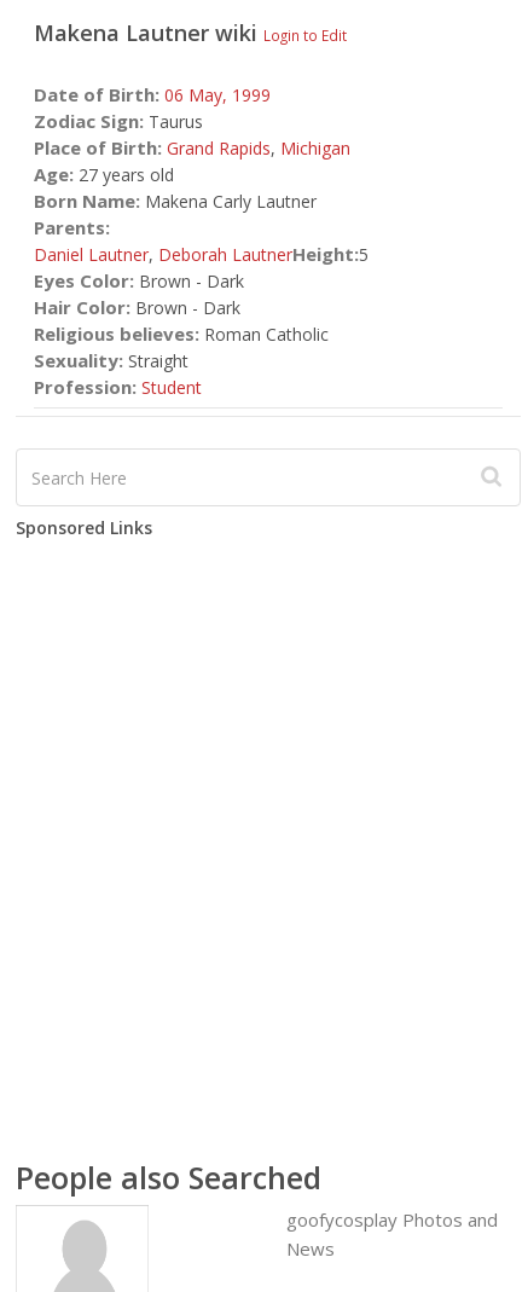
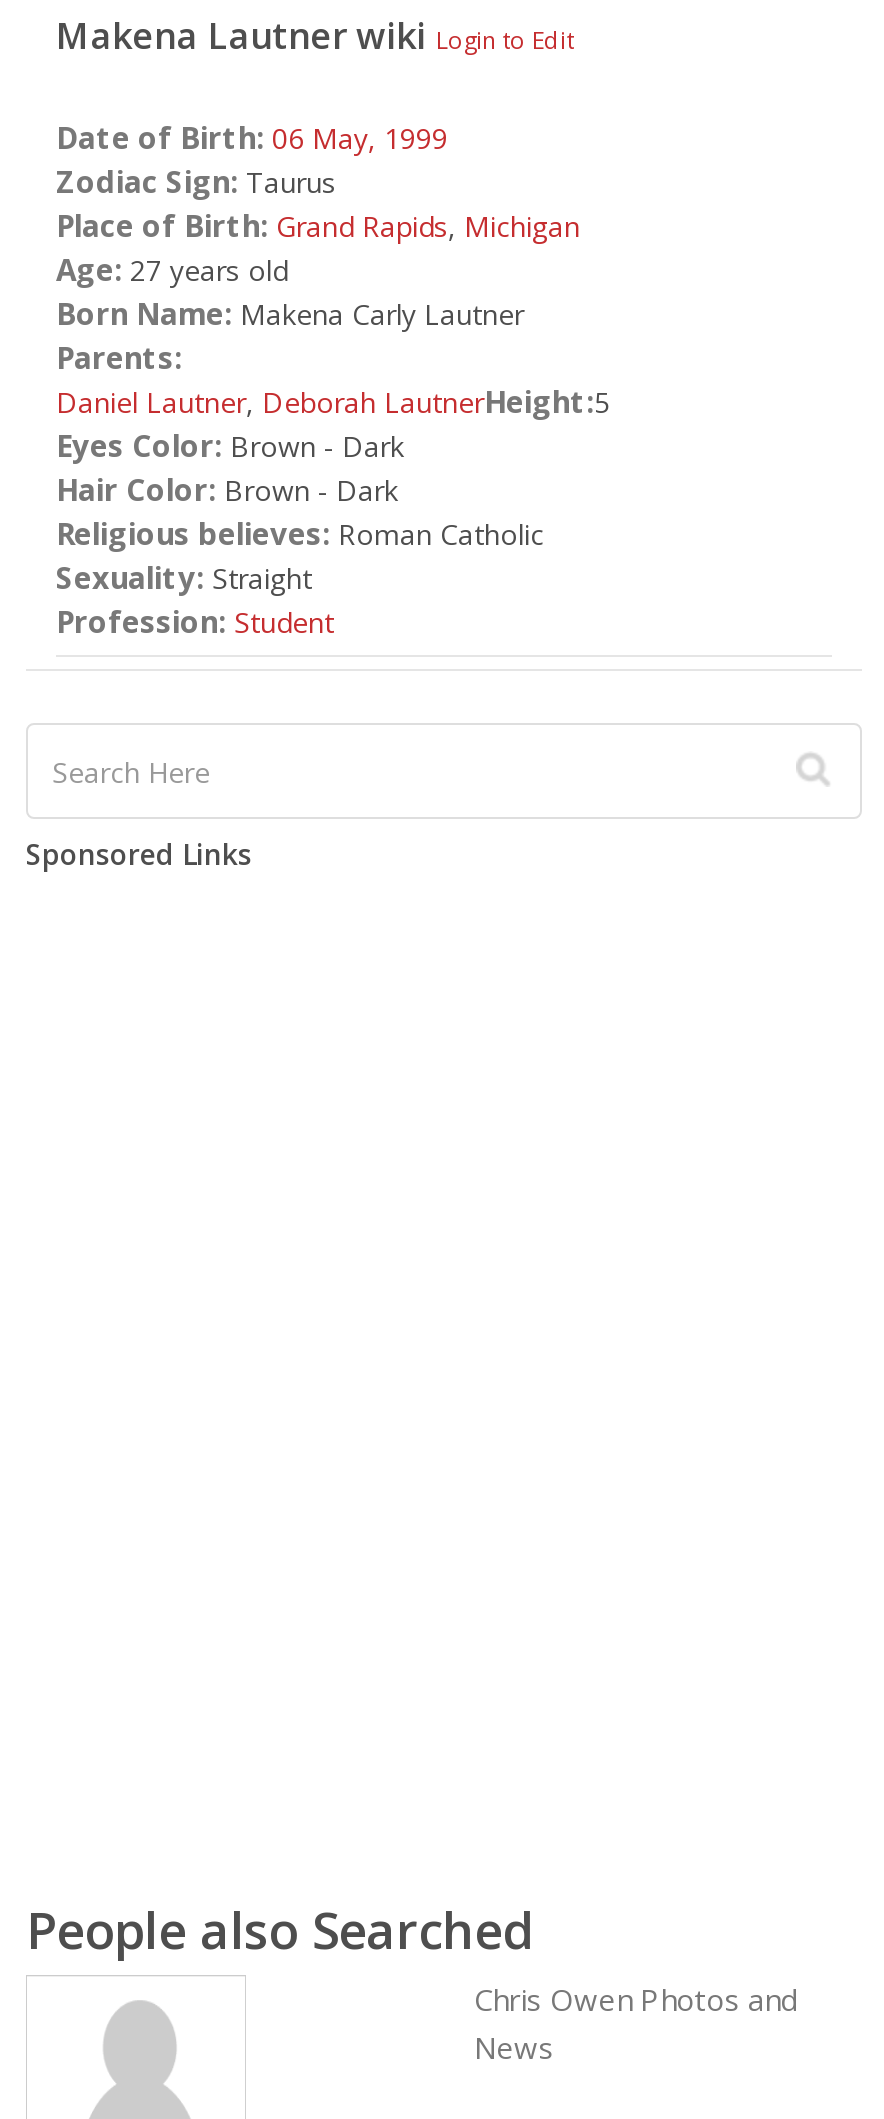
- goofycosplay Photos and
+ Chris Owen Photos and
